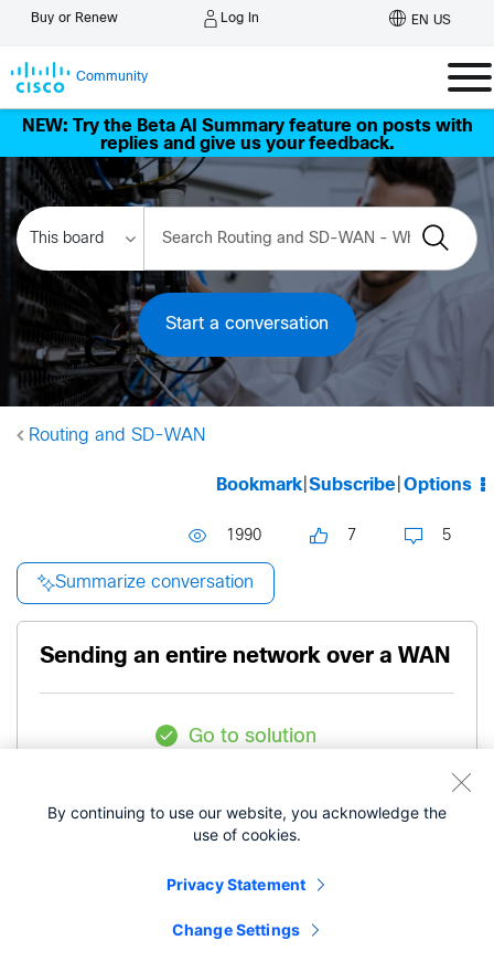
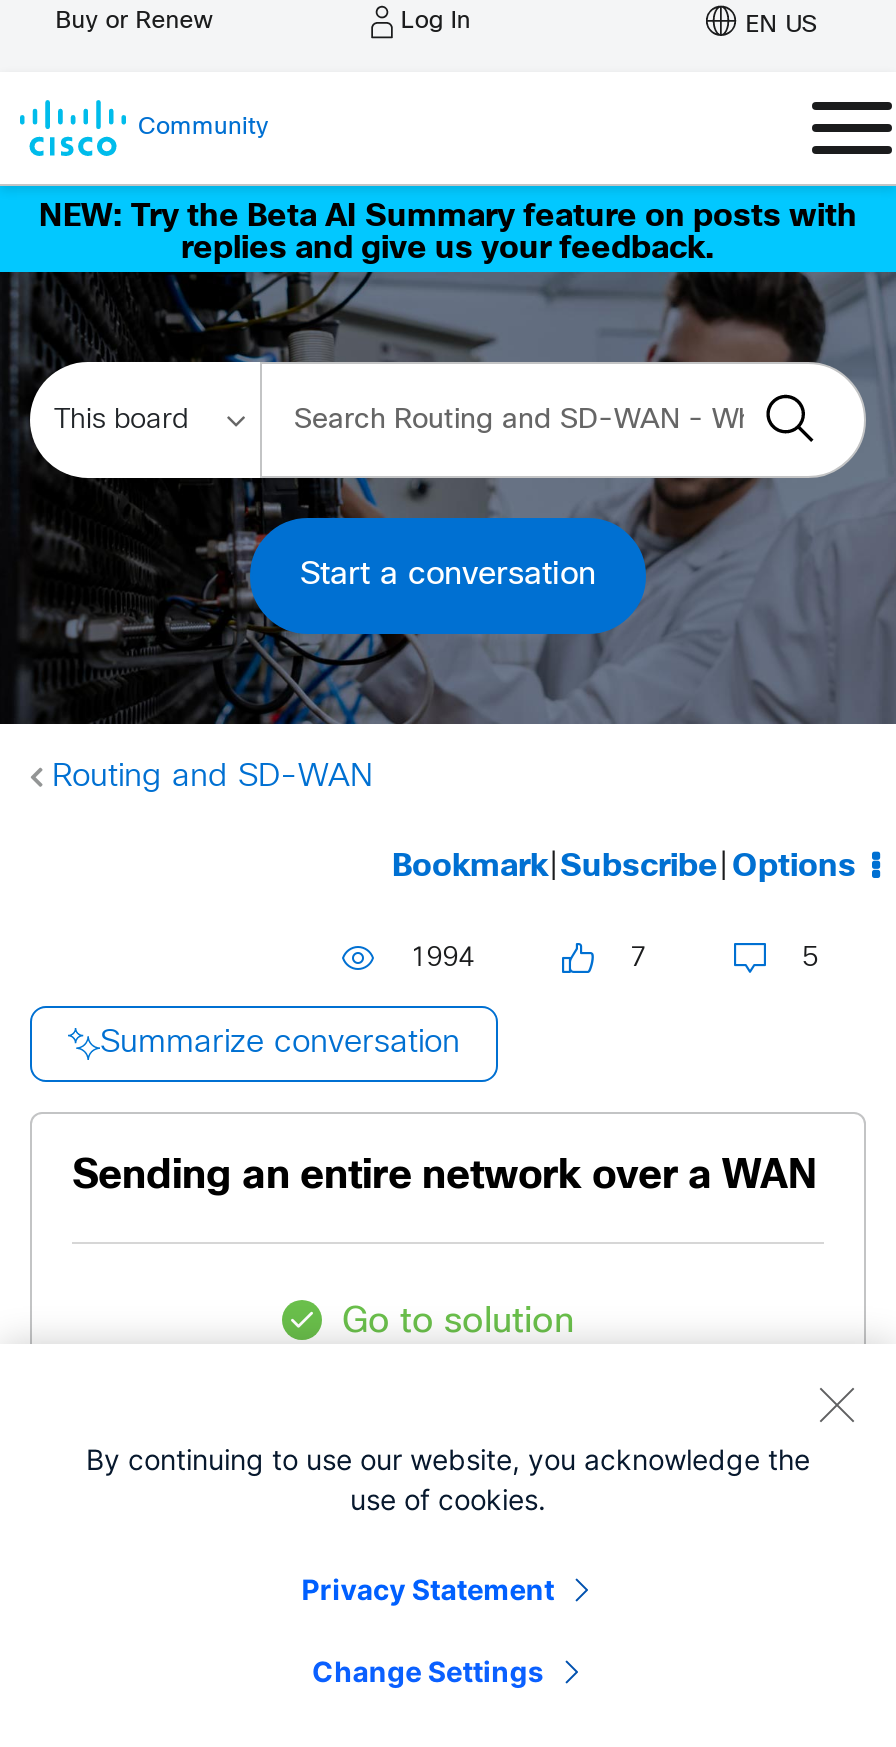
- 1990
+ 1994
